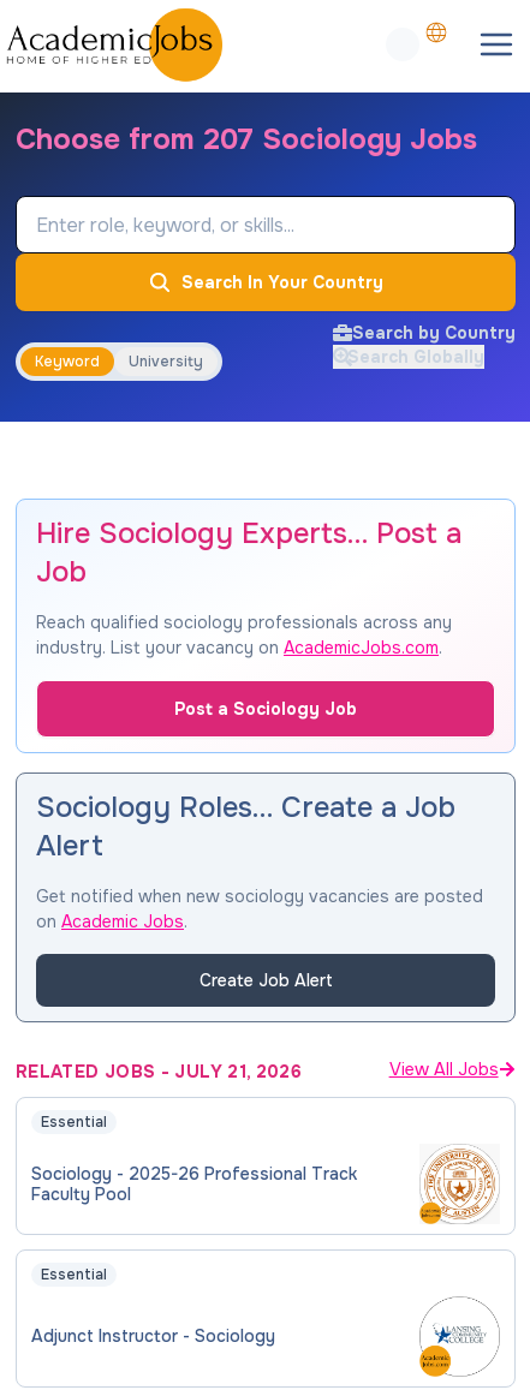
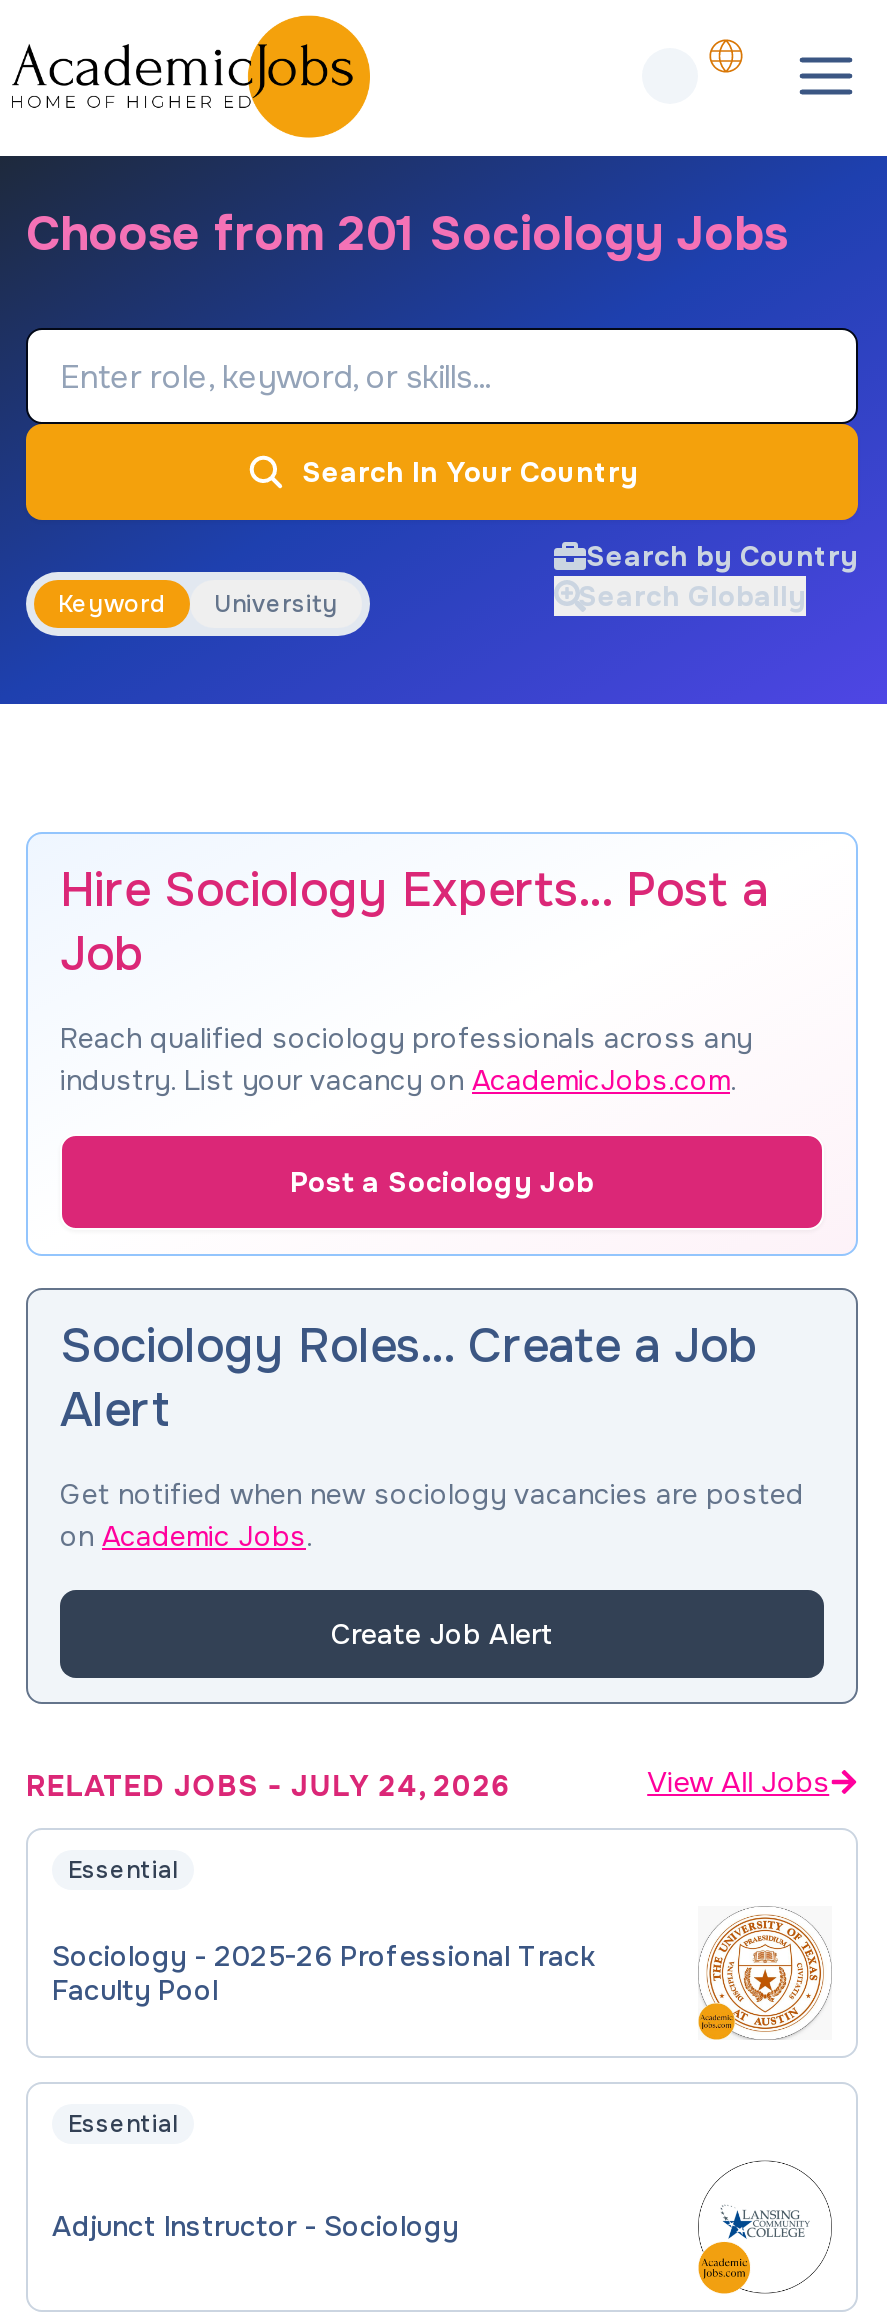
- Choose from 207 Sociology Jobs
+ Choose from 201 Sociology Jobs

- RELATED JOBS - JULY 21, 2026
+ RELATED JOBS - JULY 24, 2026
